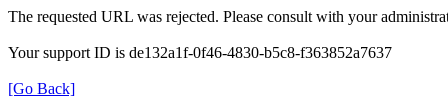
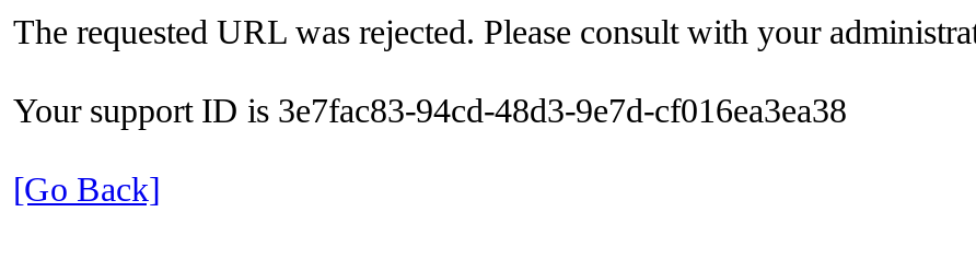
- Your support ID is de132a1f-0f46-4830-b5c8-f363852a7637
+ Your support ID is 3e7fac83-94cd-48d3-9e7d-cf016ea3ea38
